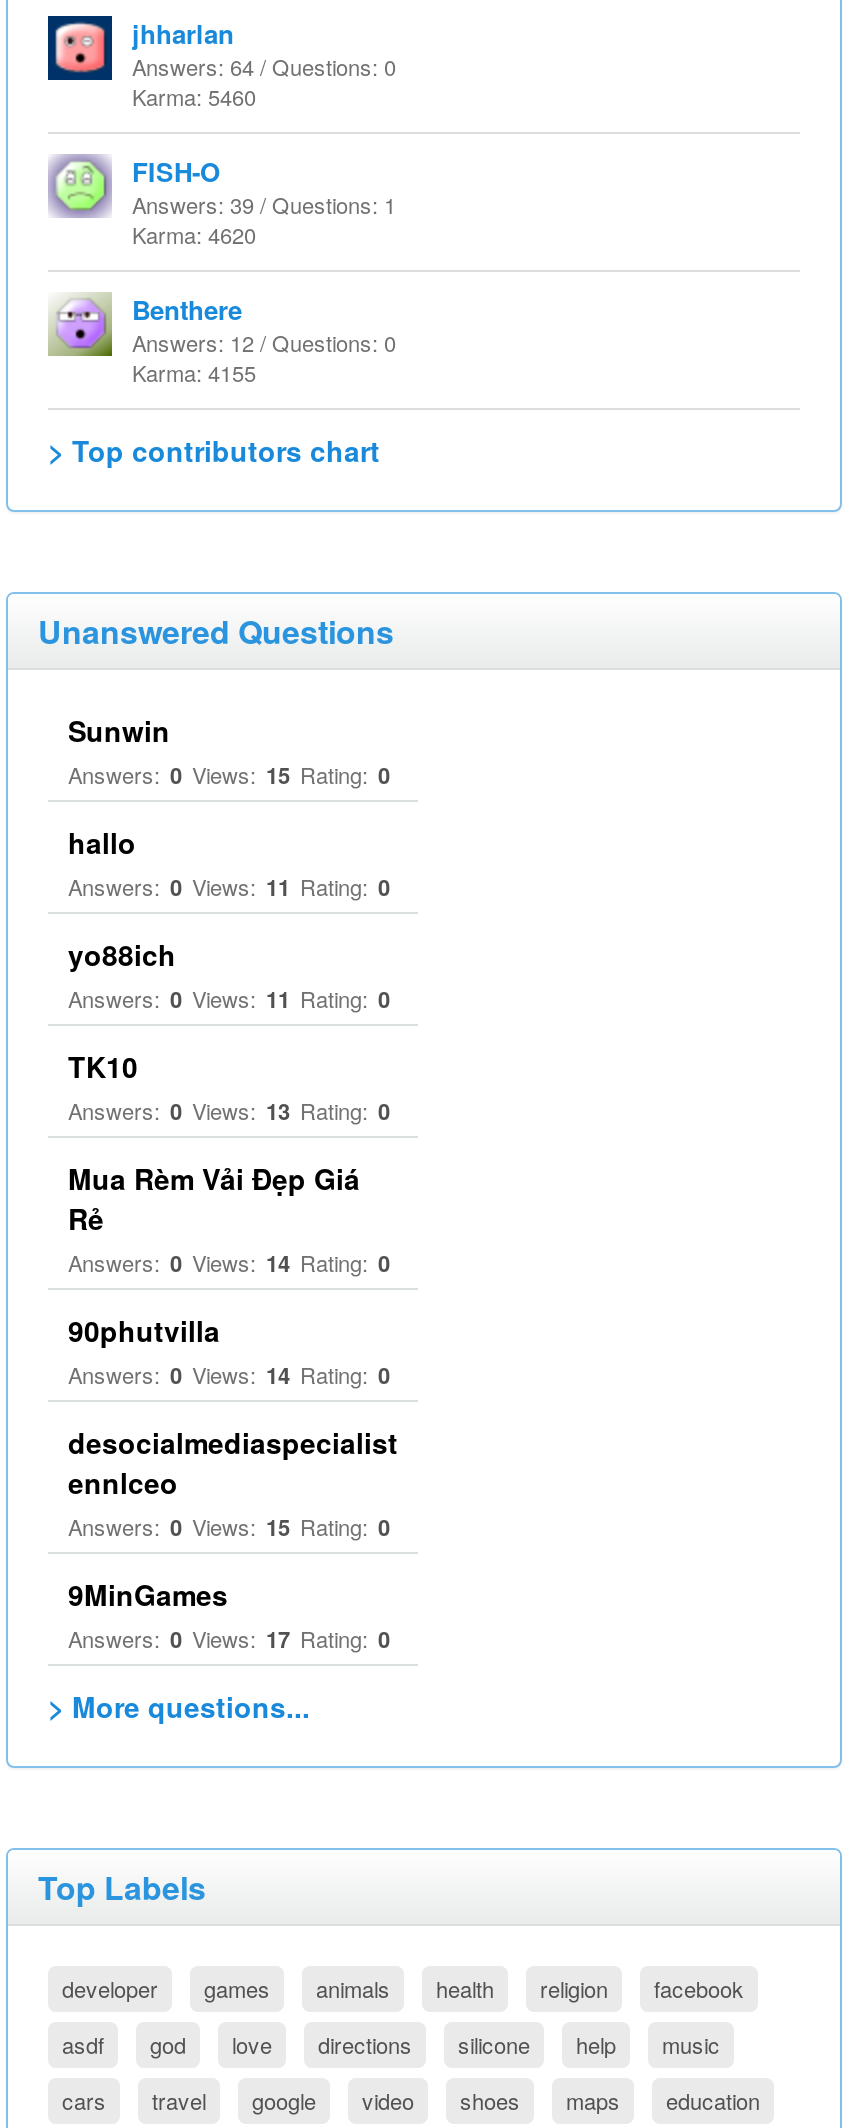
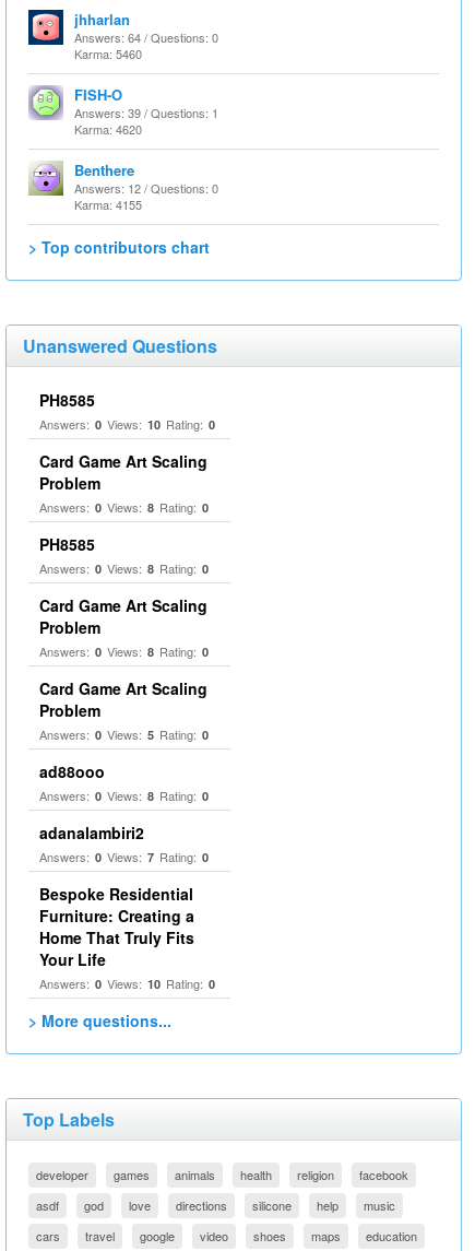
- Sunwin
- Answers: 0 Views: 15 Rating: 0
+ PH8585
+ Answers: 0 Views: 10 Rating: 0

- hallo
- Answers: 0 Views: 11 Rating: 0
+ Card Game Art Scaling
+ Problem
+ Answers: 0 Views: 8 Rating: 0

- yo88ich
- Answers: 0 Views: 11 Rating: 0
+ PH8585
+ Answers: 0 Views: 8 Rating: 0

- TK10
- Answers: 0 Views: 13 Rating: 0
+ Card Game Art Scaling
+ Problem
+ Answers: 0 Views: 8 Rating: 0

- Mua Rèm Vải Đẹp Giá
- Rẻ
- Answers: 0 Views: 14 Rating: 0
+ Card Game Art Scaling
+ Problem
+ Answers: 0 Views: 5 Rating: 0

- 90phutvilla
- Answers: 0 Views: 14 Rating: 0
+ ad88ooo
+ Answers: 0 Views: 8 Rating: 0

- desocialmediaspecialist
- ennlceo
- Answers: 0 Views: 15 Rating: 0
+ adanalambiri2
+ Answers: 0 Views: 7 Rating: 0

- 9MinGames
- Answers: 0 Views: 17 Rating: 0
+ Bespoke Residential
+ Furniture: Creating a
+ Home That Truly Fits
+ Your Life
+ Answers: 0 Views: 10 Rating: 0
